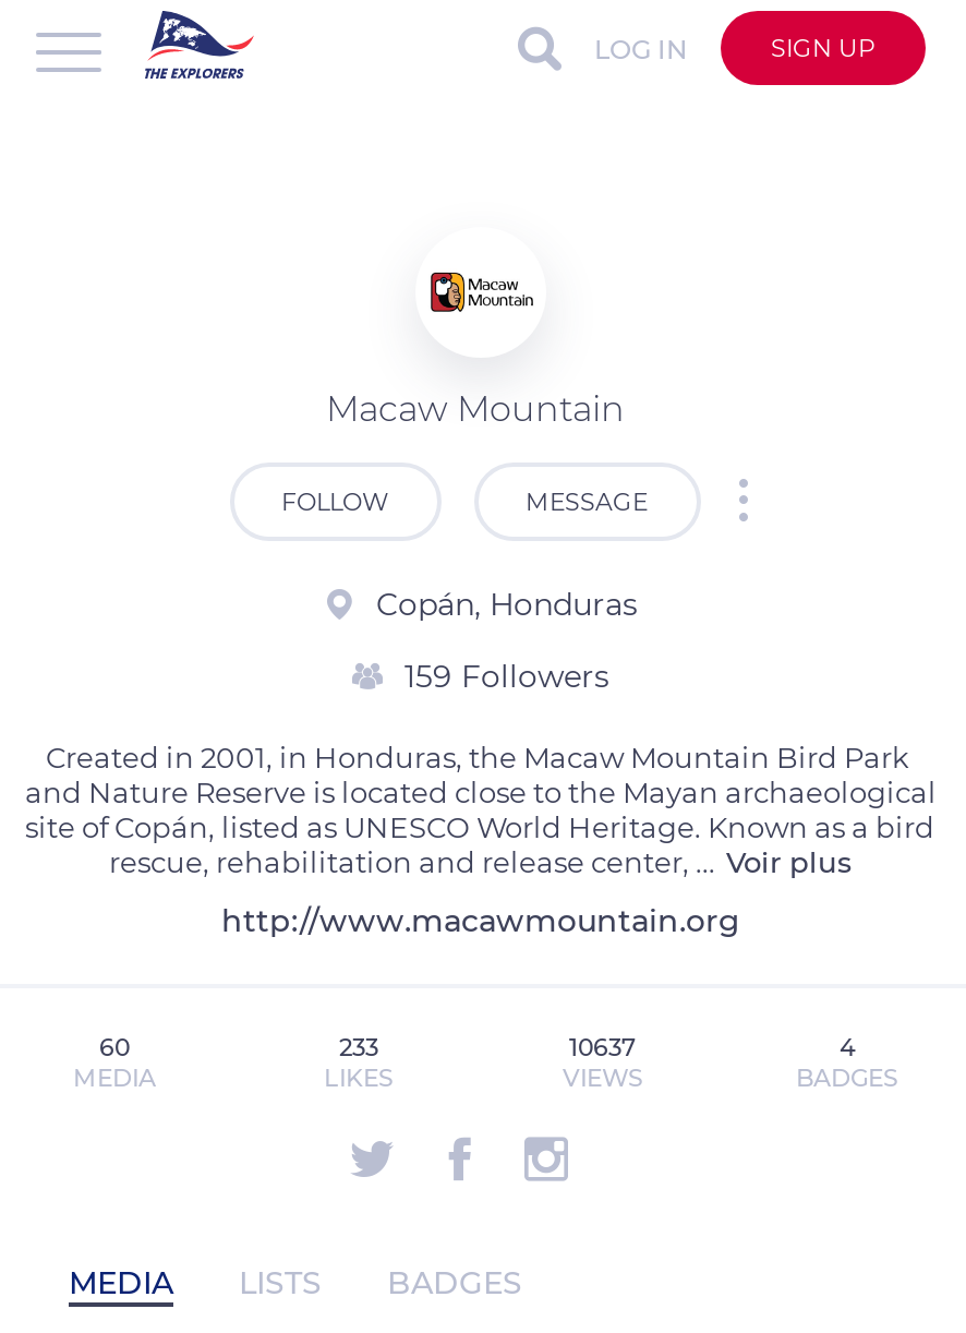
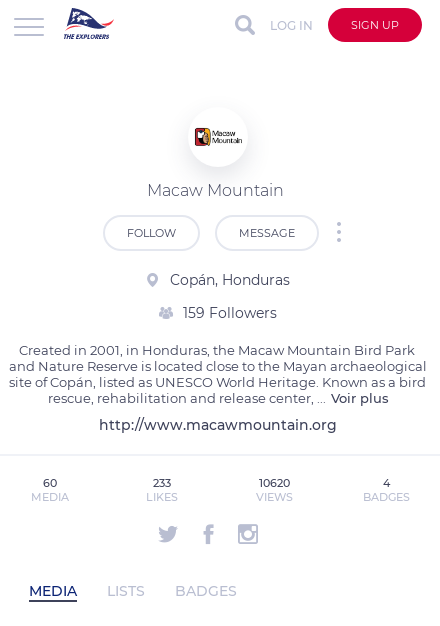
- 10637
+ 10620
